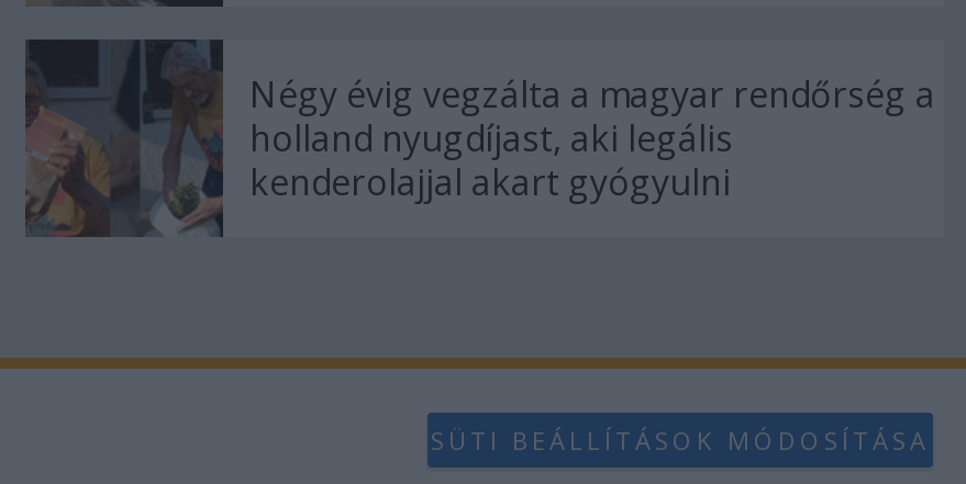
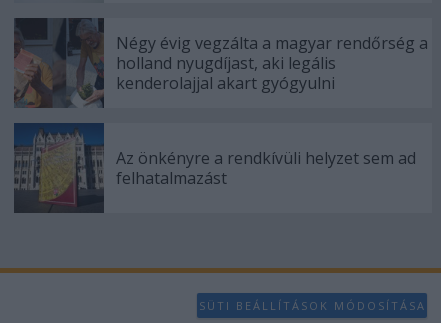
+ [image]
+ Az önkényre a rendkívüli helyzet sem ad
+ felhatalmazást
